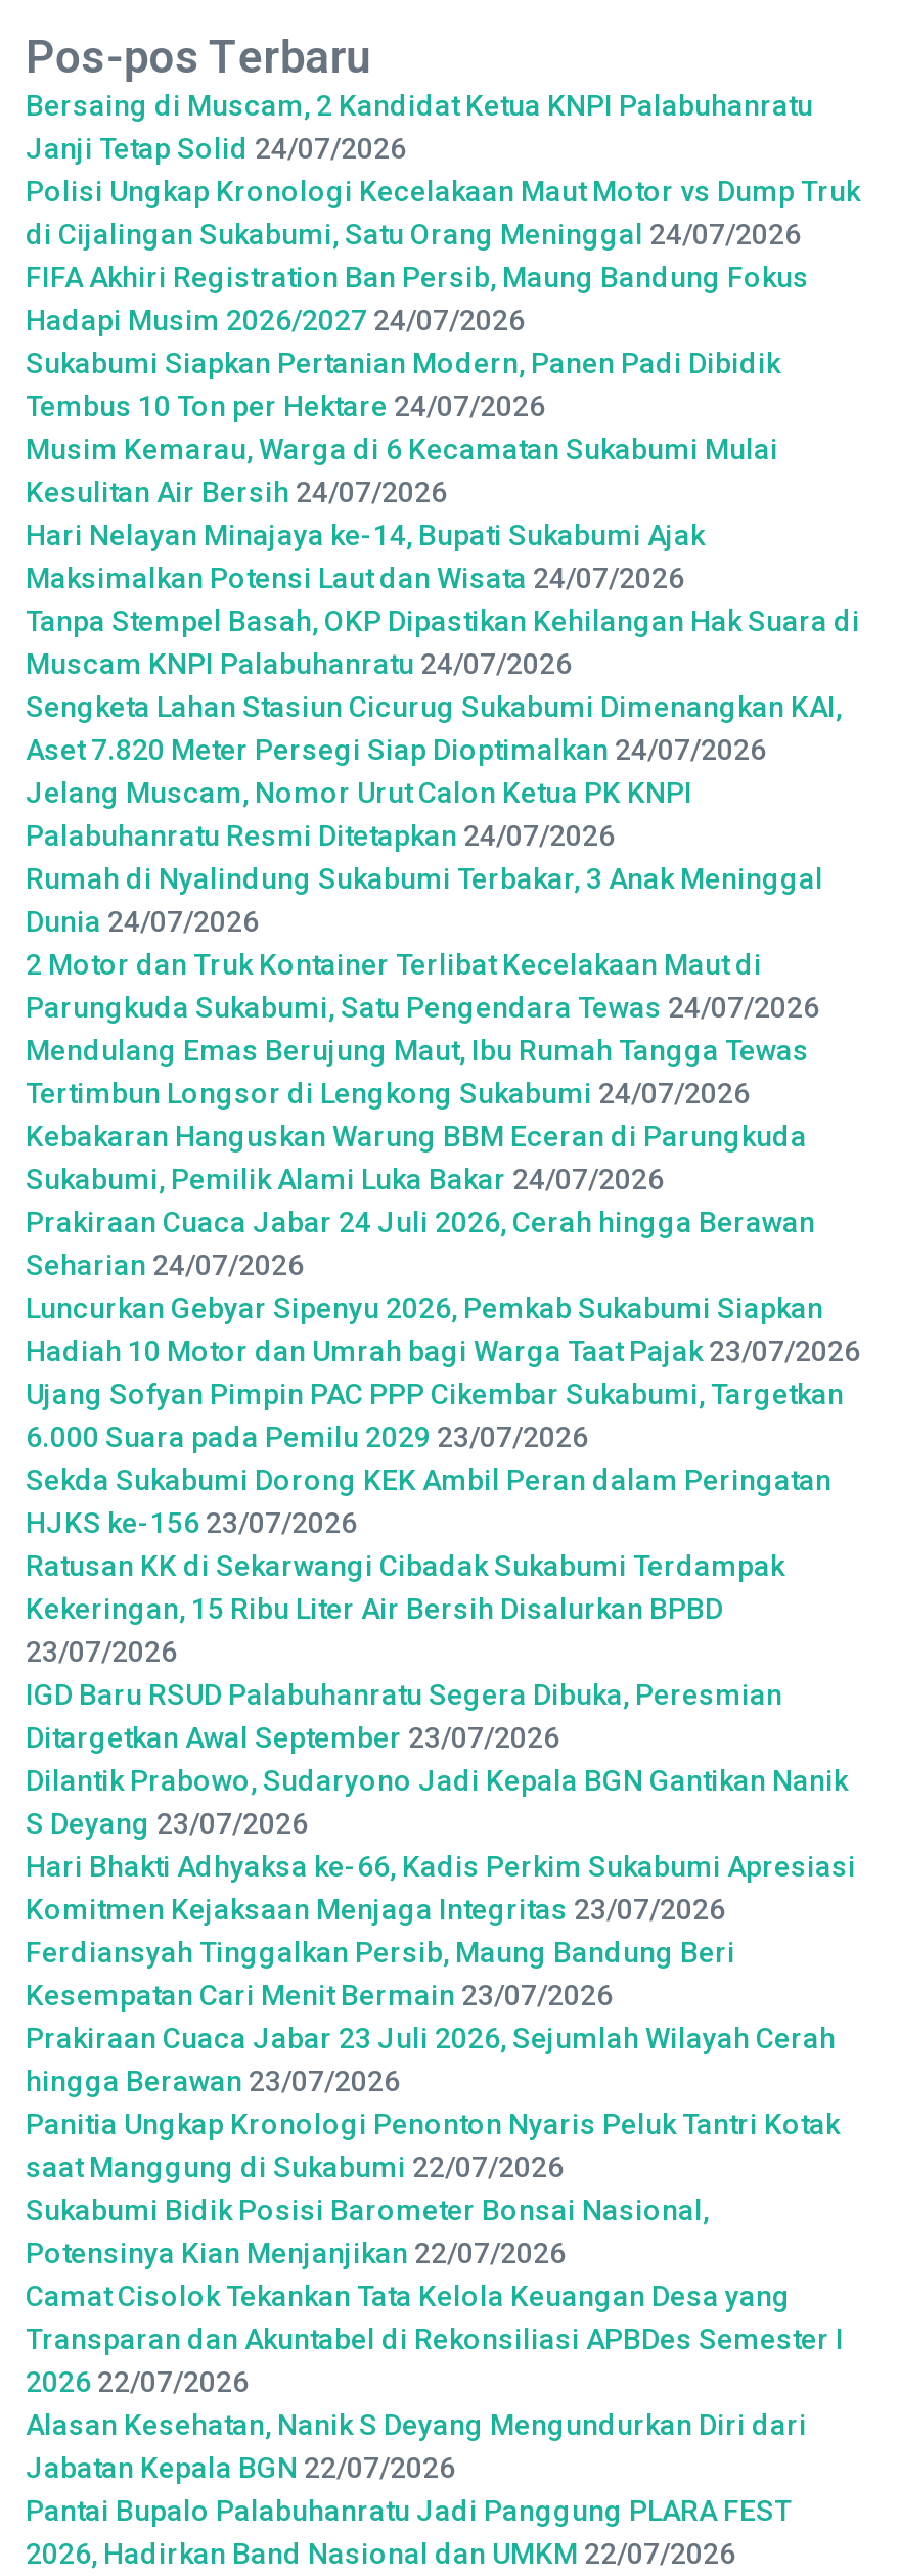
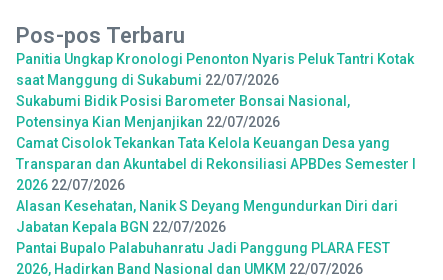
- Bersaing di Muscam, 2 Kandidat Ketua KNPI Palabuhanratu
- Janji Tetap Solid 24/07/2026
- Polisi Ungkap Kronologi Kecelakaan Maut Motor vs Dump Truk
- di Cijalingan Sukabumi, Satu Orang Meninggal 24/07/2026
- FIFA Akhiri Registration Ban Persib, Maung Bandung Fokus
- Hadapi Musim 2026/2027 24/07/2026
- Sukabumi Siapkan Pertanian Modern, Panen Padi Dibidik
- Tembus 10 Ton per Hektare 24/07/2026
- Musim Kemarau, Warga di 6 Kecamatan Sukabumi Mulai
- Kesulitan Air Bersih 24/07/2026
- Hari Nelayan Minajaya ke-14, Bupati Sukabumi Ajak
- Maksimalkan Potensi Laut dan Wisata 24/07/2026
- Tanpa Stempel Basah, OKP Dipastikan Kehilangan Hak Suara di
- Muscam KNPI Palabuhanratu 24/07/2026
- Sengketa Lahan Stasiun Cicurug Sukabumi Dimenangkan KAI,
- Aset 7.820 Meter Persegi Siap Dioptimalkan 24/07/2026
- Jelang Muscam, Nomor Urut Calon Ketua PK KNPI
- Palabuhanratu Resmi Ditetapkan 24/07/2026
- Rumah di Nyalindung Sukabumi Terbakar, 3 Anak Meninggal
- Dunia 24/07/2026
- 2 Motor dan Truk Kontainer Terlibat Kecelakaan Maut di
- Parungkuda Sukabumi, Satu Pengendara Tewas 24/07/2026
- Mendulang Emas Berujung Maut, Ibu Rumah Tangga Tewas
- Tertimbun Longsor di Lengkong Sukabumi 24/07/2026
- Kebakaran Hanguskan Warung BBM Eceran di Parungkuda
- Sukabumi, Pemilik Alami Luka Bakar 24/07/2026
- Prakiraan Cuaca Jabar 24 Juli 2026, Cerah hingga Berawan
- Seharian 24/07/2026
- Luncurkan Gebyar Sipenyu 2026, Pemkab Sukabumi Siapkan
- Hadiah 10 Motor dan Umrah bagi Warga Taat Pajak 23/07/2026
- Ujang Sofyan Pimpin PAC PPP Cikembar Sukabumi, Targetkan
- 6.000 Suara pada Pemilu 2029 23/07/2026
- Sekda Sukabumi Dorong KEK Ambil Peran dalam Peringatan
- HJKS ke-156 23/07/2026
- Ratusan KK di Sekarwangi Cibadak Sukabumi Terdampak
- Kekeringan, 15 Ribu Liter Air Bersih Disalurkan BPBD
- 23/07/2026
- IGD Baru RSUD Palabuhanratu Segera Dibuka, Peresmian
- Ditargetkan Awal September 23/07/2026
- Dilantik Prabowo, Sudaryono Jadi Kepala BGN Gantikan Nanik
- S Deyang 23/07/2026
- Hari Bhakti Adhyaksa ke-66, Kadis Perkim Sukabumi Apresiasi
- Komitmen Kejaksaan Menjaga Integritas 23/07/2026
- Ferdiansyah Tinggalkan Persib, Maung Bandung Beri
- Kesempatan Cari Menit Bermain 23/07/2026
- Prakiraan Cuaca Jabar 23 Juli 2026, Sejumlah Wilayah Cerah
- hingga Berawan 23/07/2026
